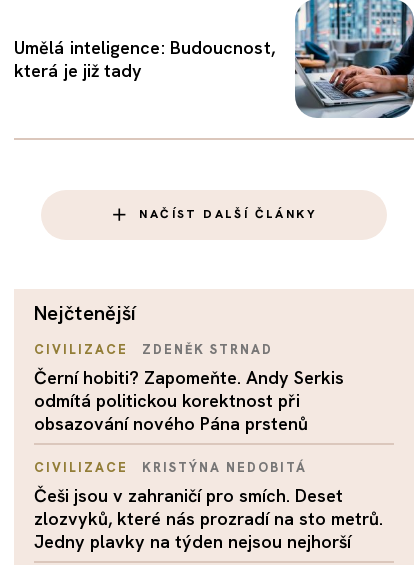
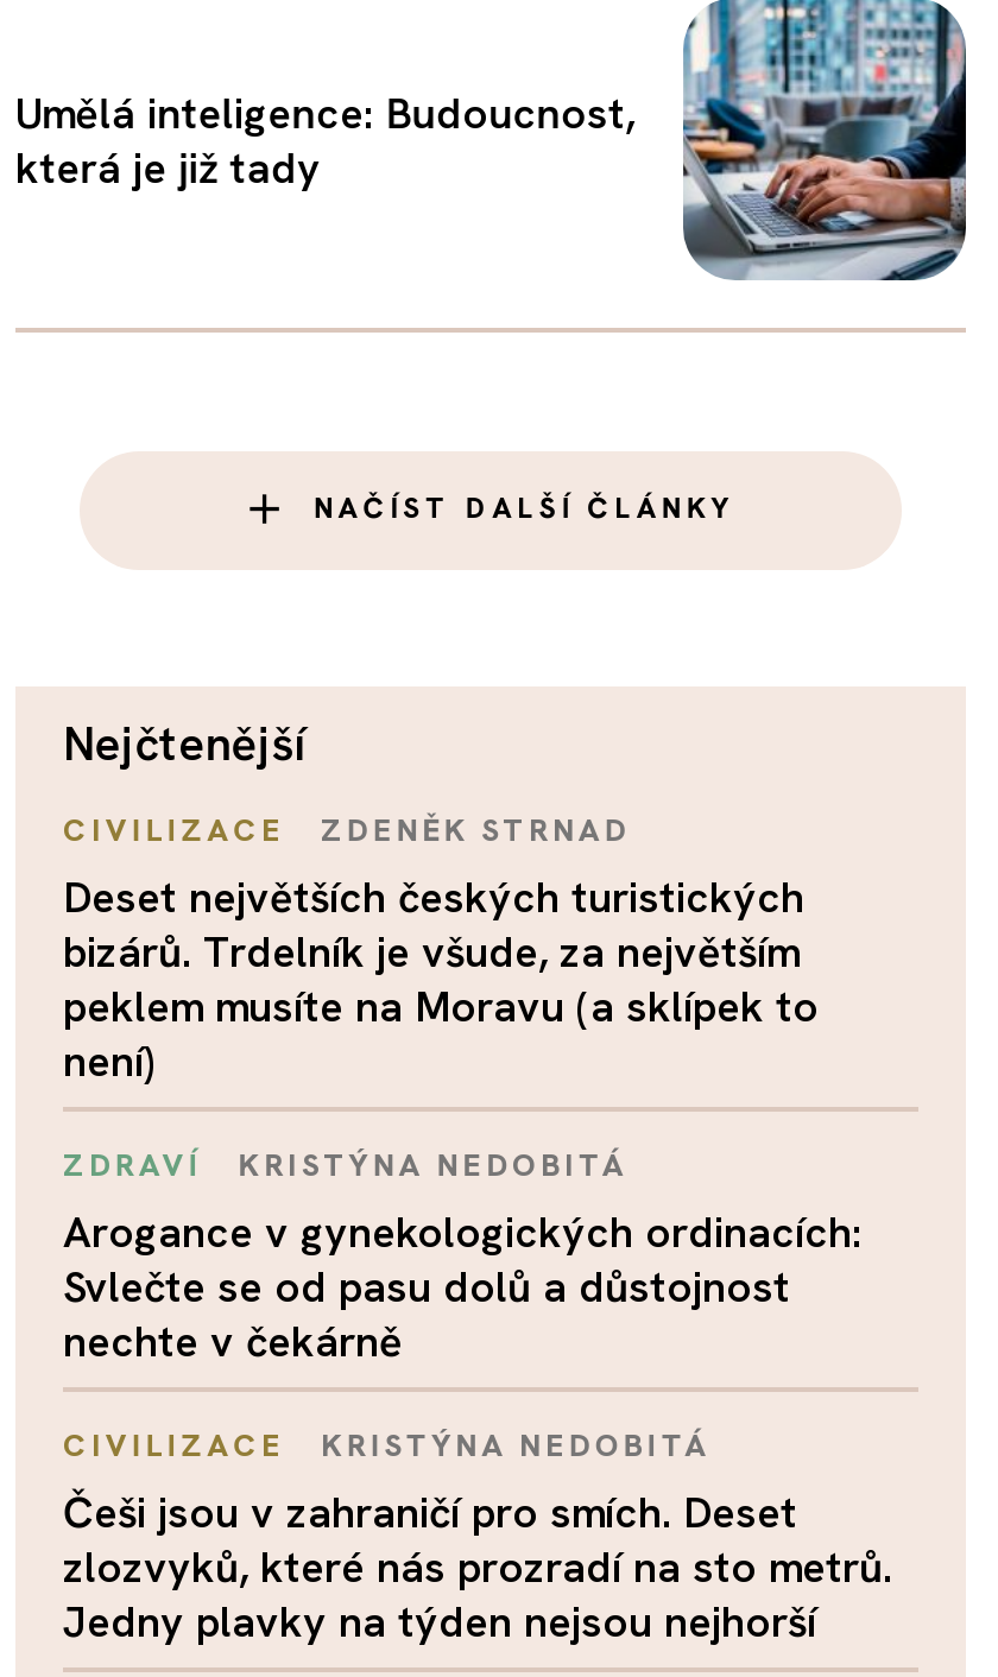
- Černí hobiti? Zapomeňte. Andy Serkis
- odmítá politickou korektnost při
- obsazování nového Pána prstenů
+ Deset největších českých turistických
+ bizárů. Trdelník je všude, za největším
+ peklem musíte na Moravu (a sklípek to
+ není)
+ ZDRAVÍ
+ KRISTÝNA NEDOBITÁ
+ Arogance v gynekologických ordinacích:
+ Svlečte se od pasu dolů a důstojnost
+ nechte v čekárně
